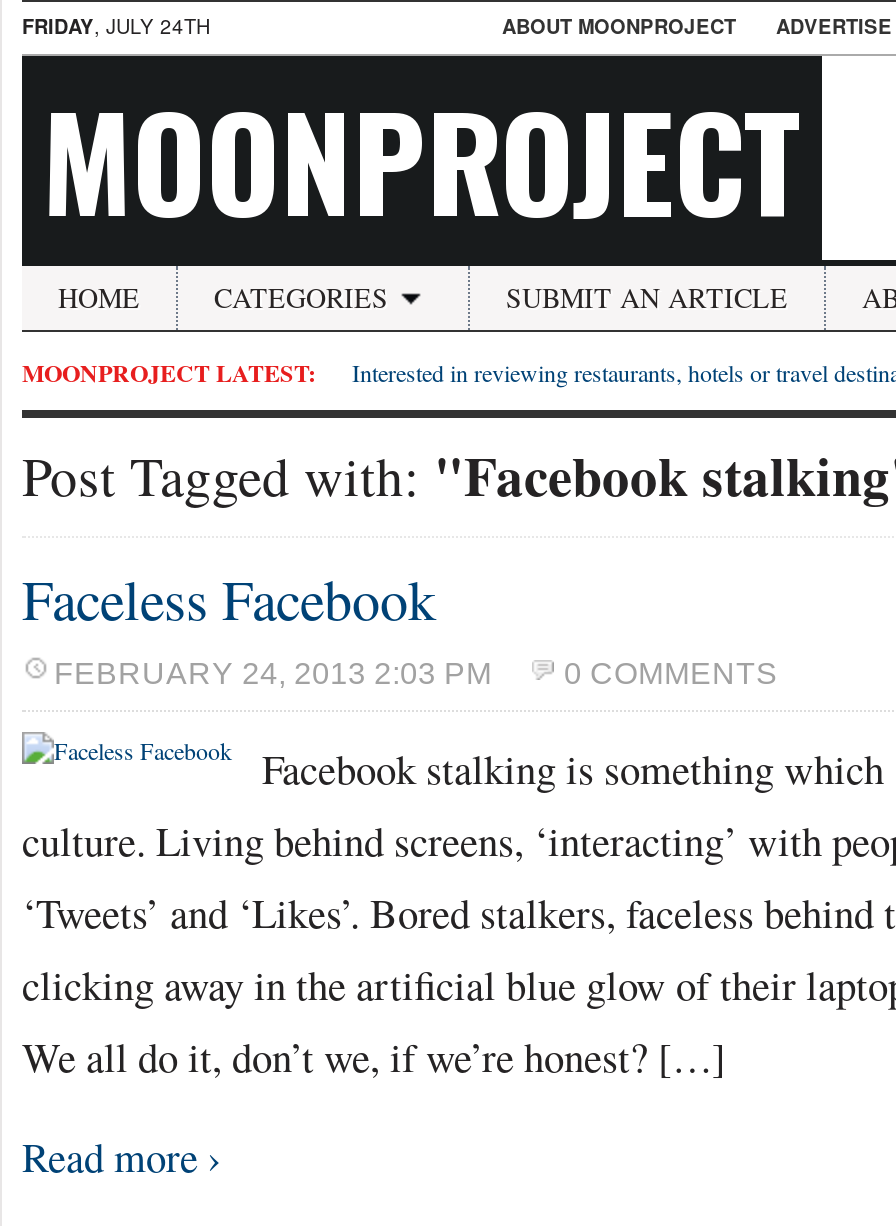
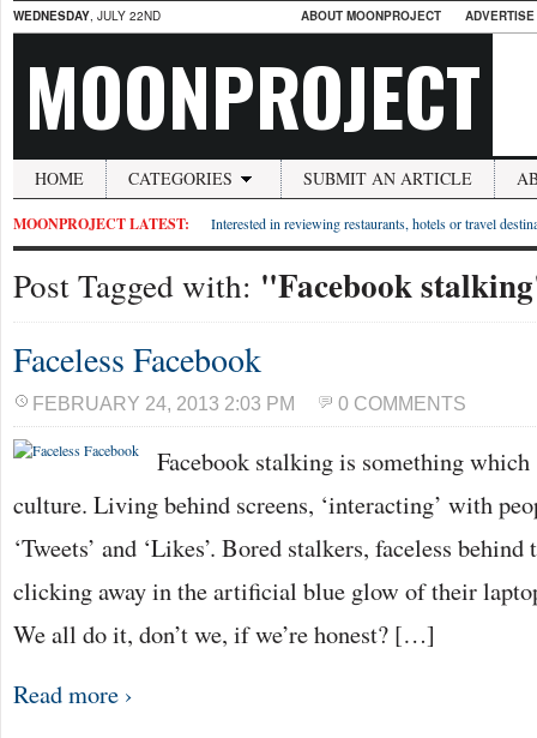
- FRIDAY, JULY 24TH
+ WEDNESDAY, JULY 22ND
